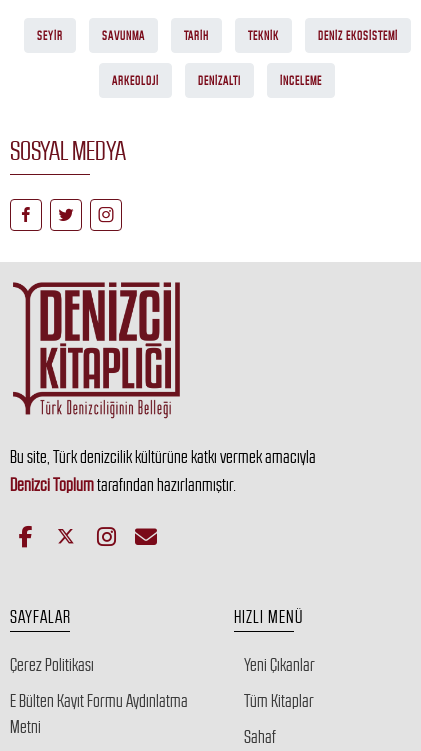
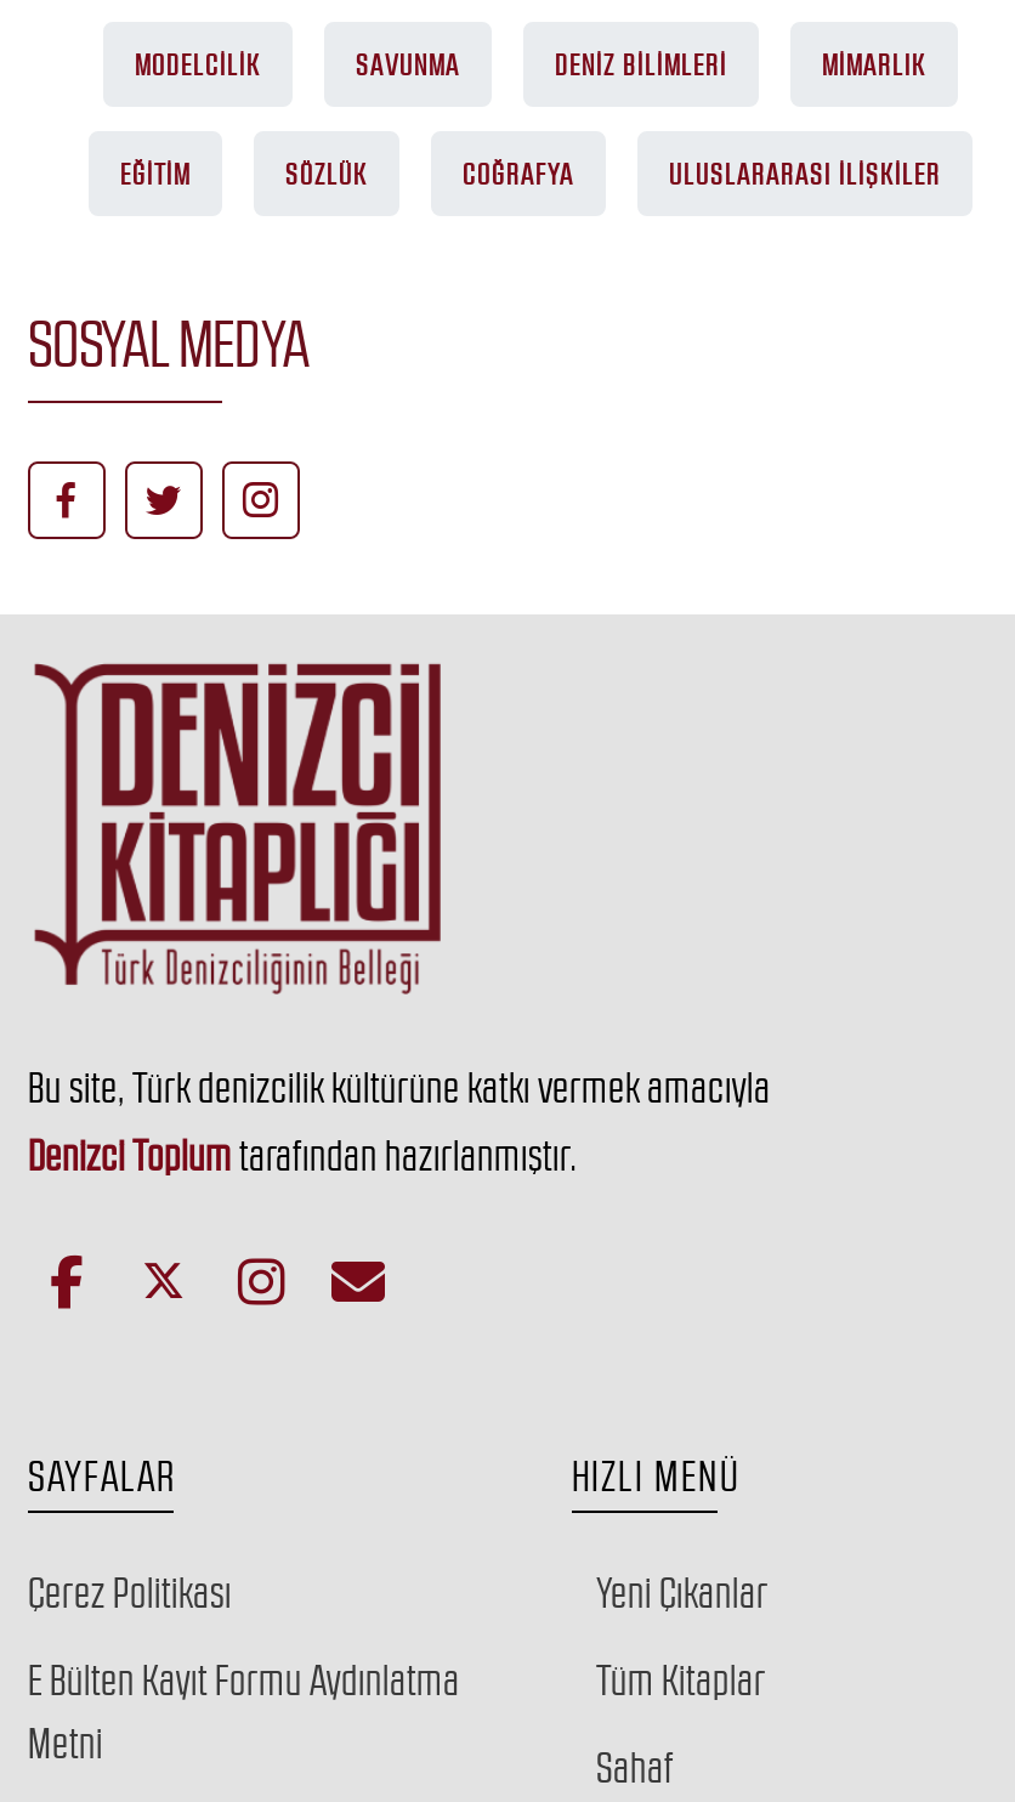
- SEYIR
+ MODELCILIK

- TARIH
- TEKNIK
- DENIZ EKOSISTEMI
+ DENIZ BILIMLERI
+ MIMARLIK

- ARKEOLOJI
- DENIZALTI
- İNCELEME
+ EĞITIM
+ SÖZLÜK
+ COĞRAFYA
+ ULUSLARARASI ILIŞKILER
